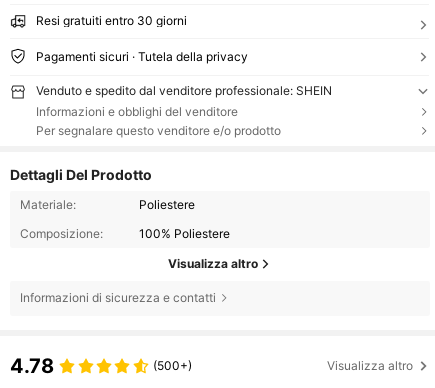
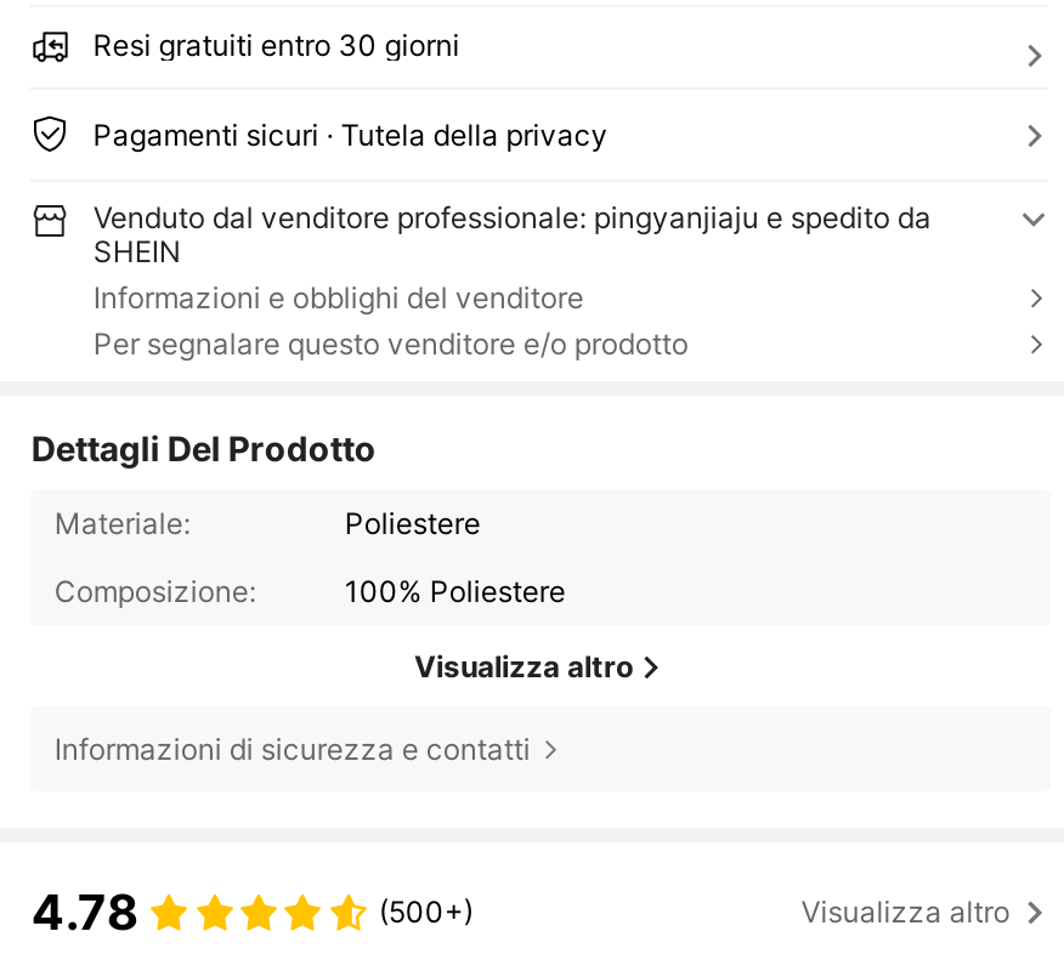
- Venduto e spedito dal venditore professionale: SHEIN
+ Venduto dal venditore professionale: pingyanjiaju e spedito da
+ SHEIN
